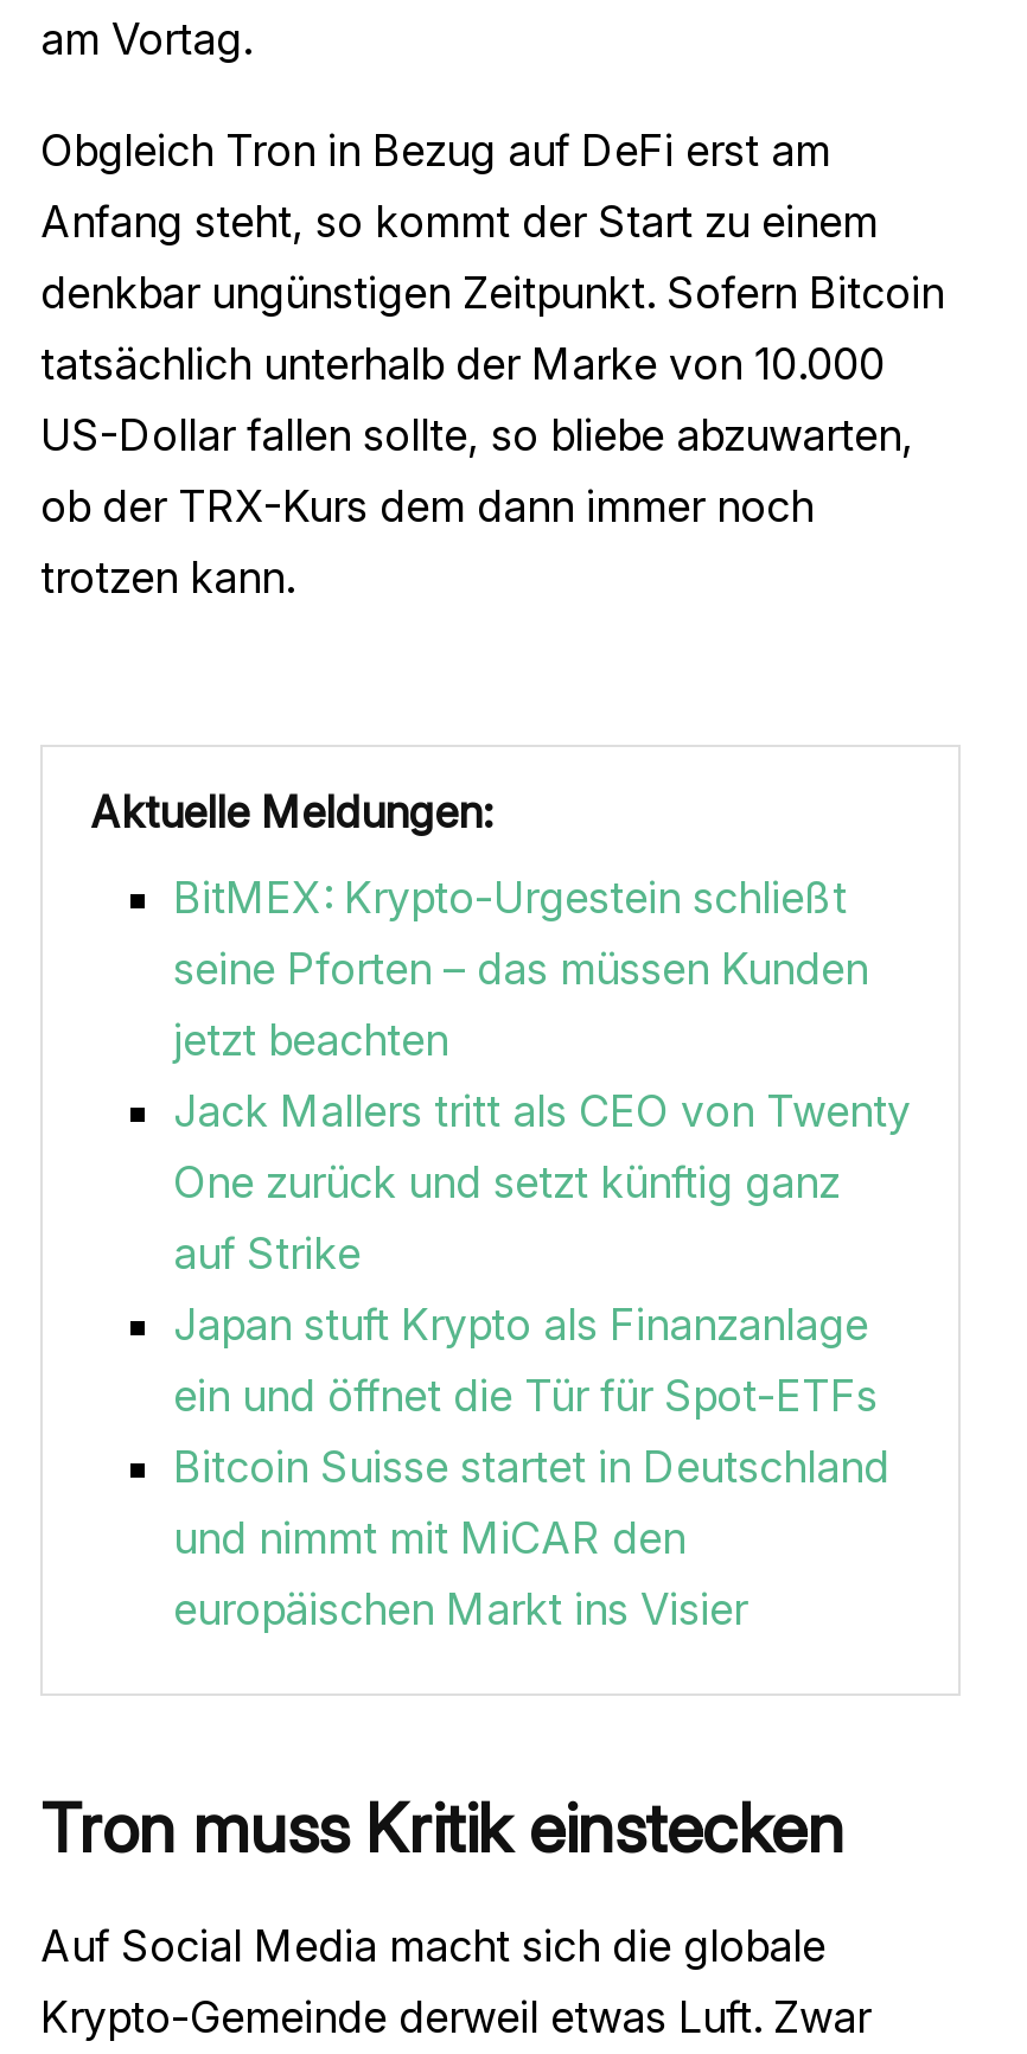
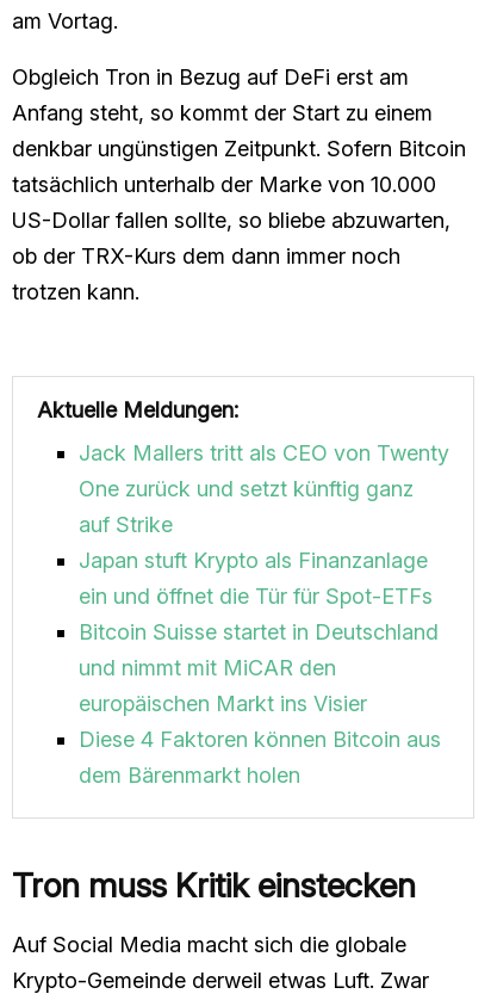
- BitMEX: Krypto-Urgestein schließt
- seine Pforten – das müssen Kunden
- jetzt beachten

moved up: Jack Mallers tritt als CEO von Twenty | One zurück und setzt künftig ganz | auf Strike | Japan stuft Krypto als Finanzanlage | ein und öffnet die Tür für Spot-ETFs | Bitcoin Suisse startet in Deutschland | und nimmt mit MiCAR den | europäischen Markt ins Visier

+ Diese 4 Faktoren können Bitcoin aus
+ dem Bärenmarkt holen
